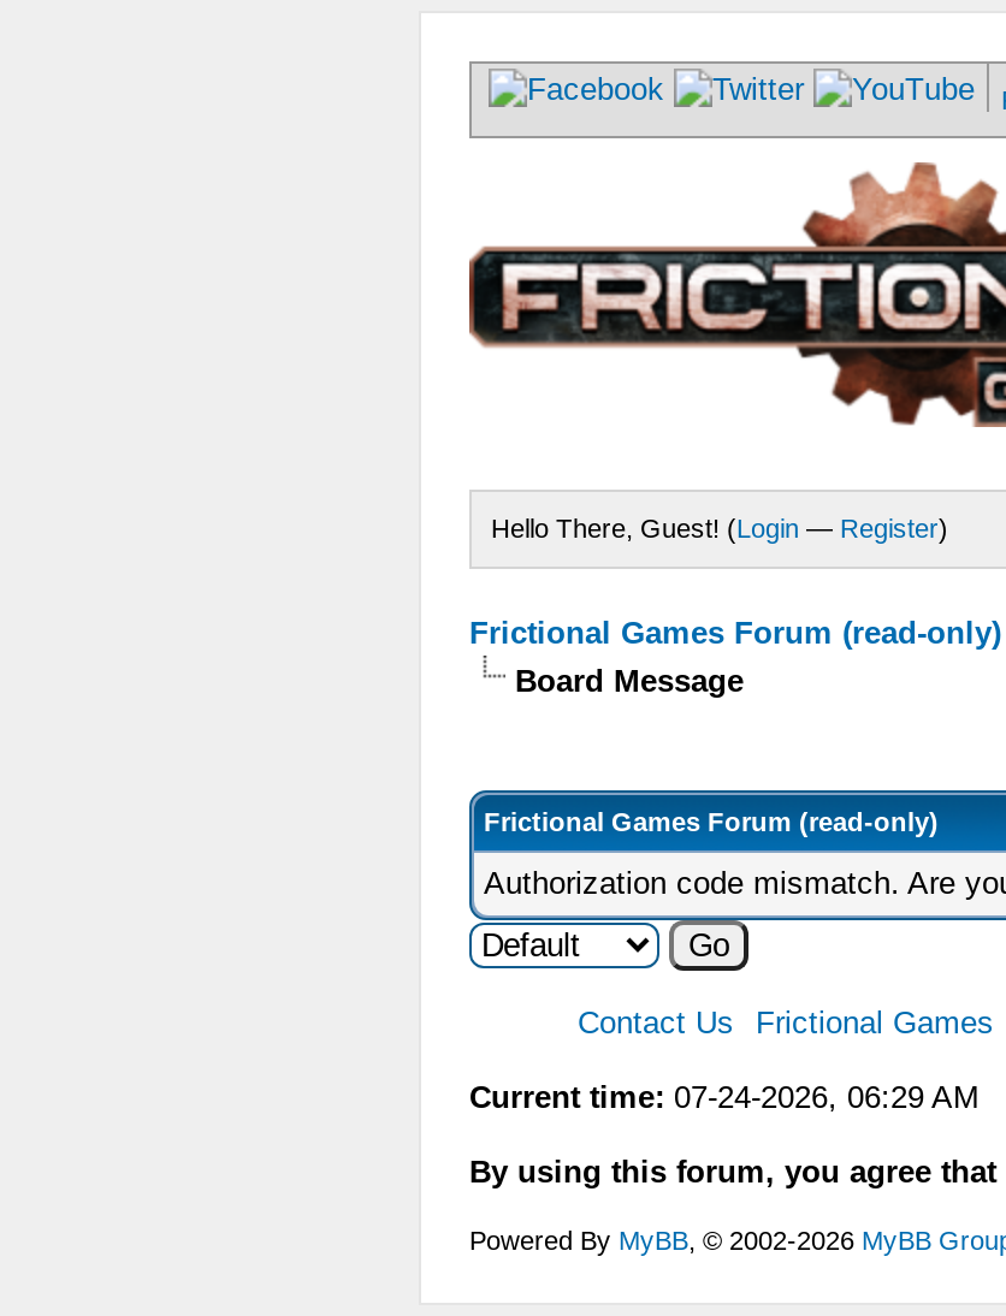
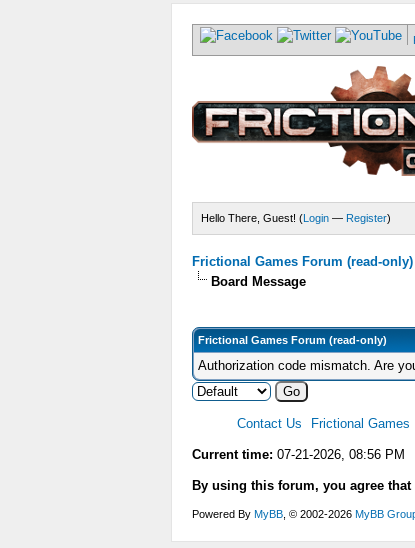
- Current time: 07-24-2026, 06:29 AM
+ Current time: 07-21-2026, 08:56 PM
